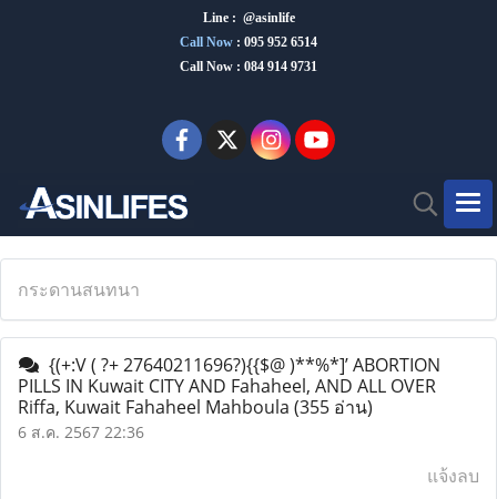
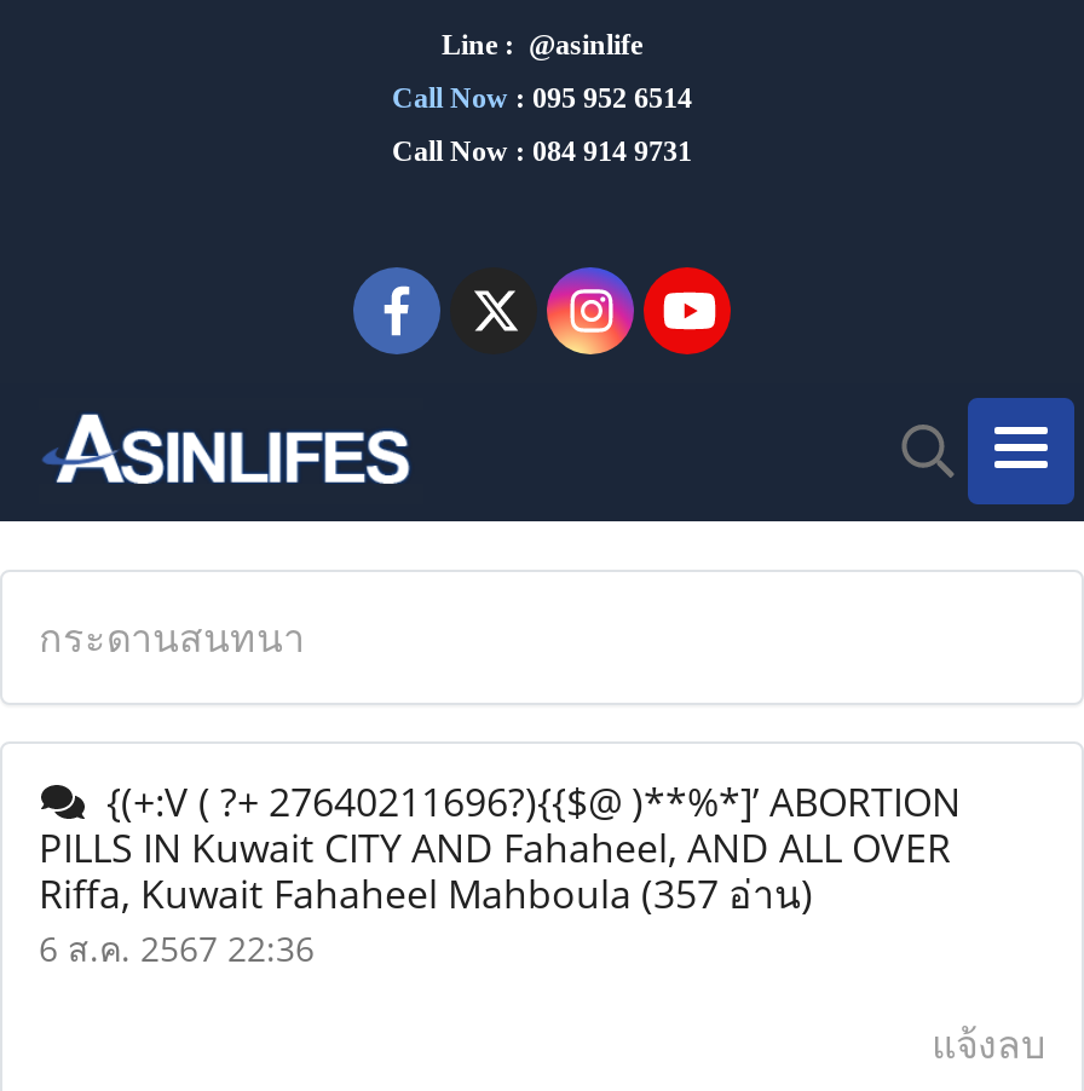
- Riffa, Kuwait Fahaheel Mahboula (355 อ่าน)
+ Riffa, Kuwait Fahaheel Mahboula (357 อ่าน)
